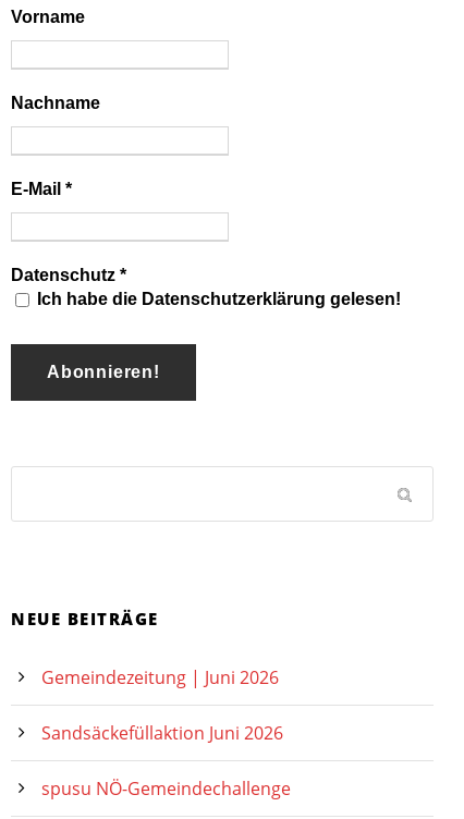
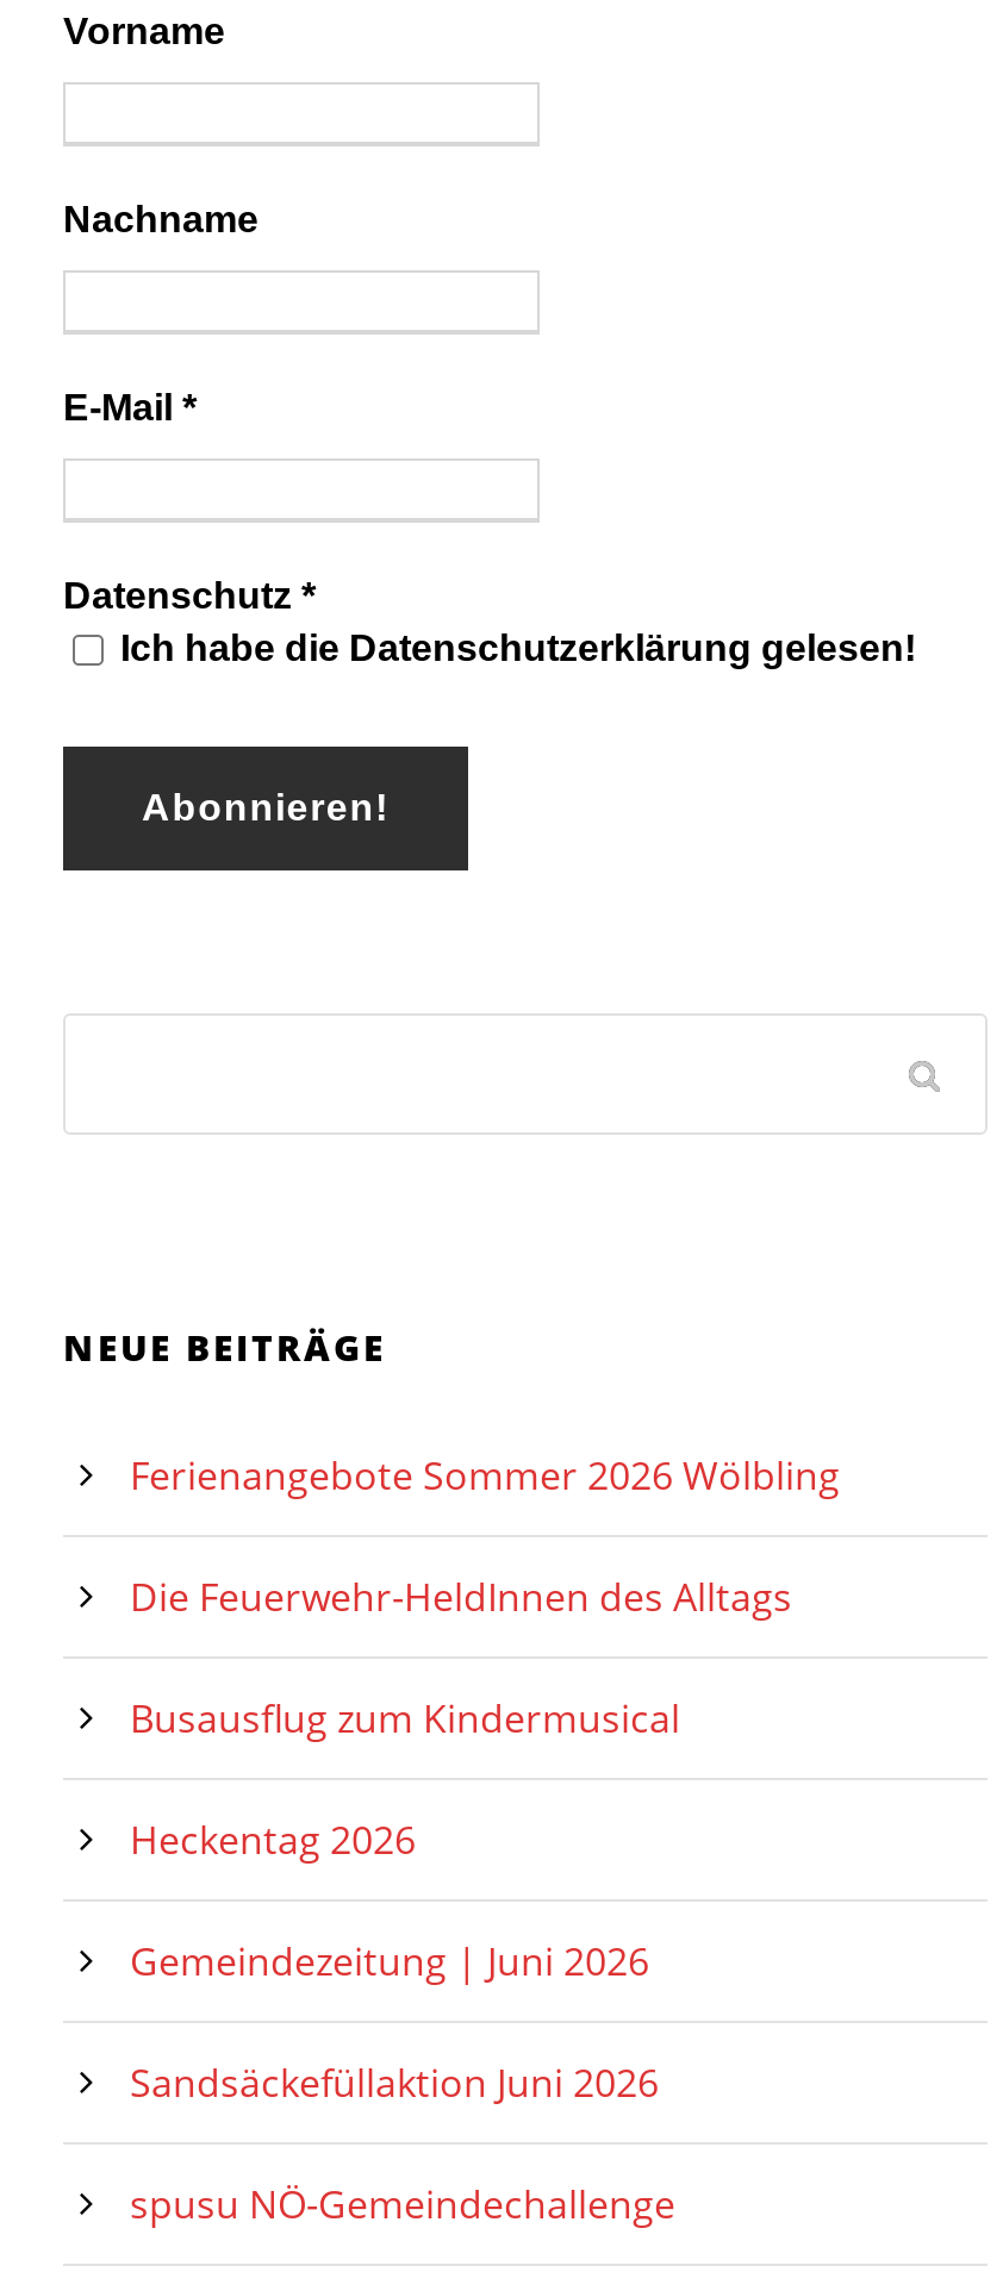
+ Ferienangebote Sommer 2026 Wölbling
+ Die Feuerwehr-HeldInnen des Alltags
+ Busausflug zum Kindermusical
+ Heckentag 2026
